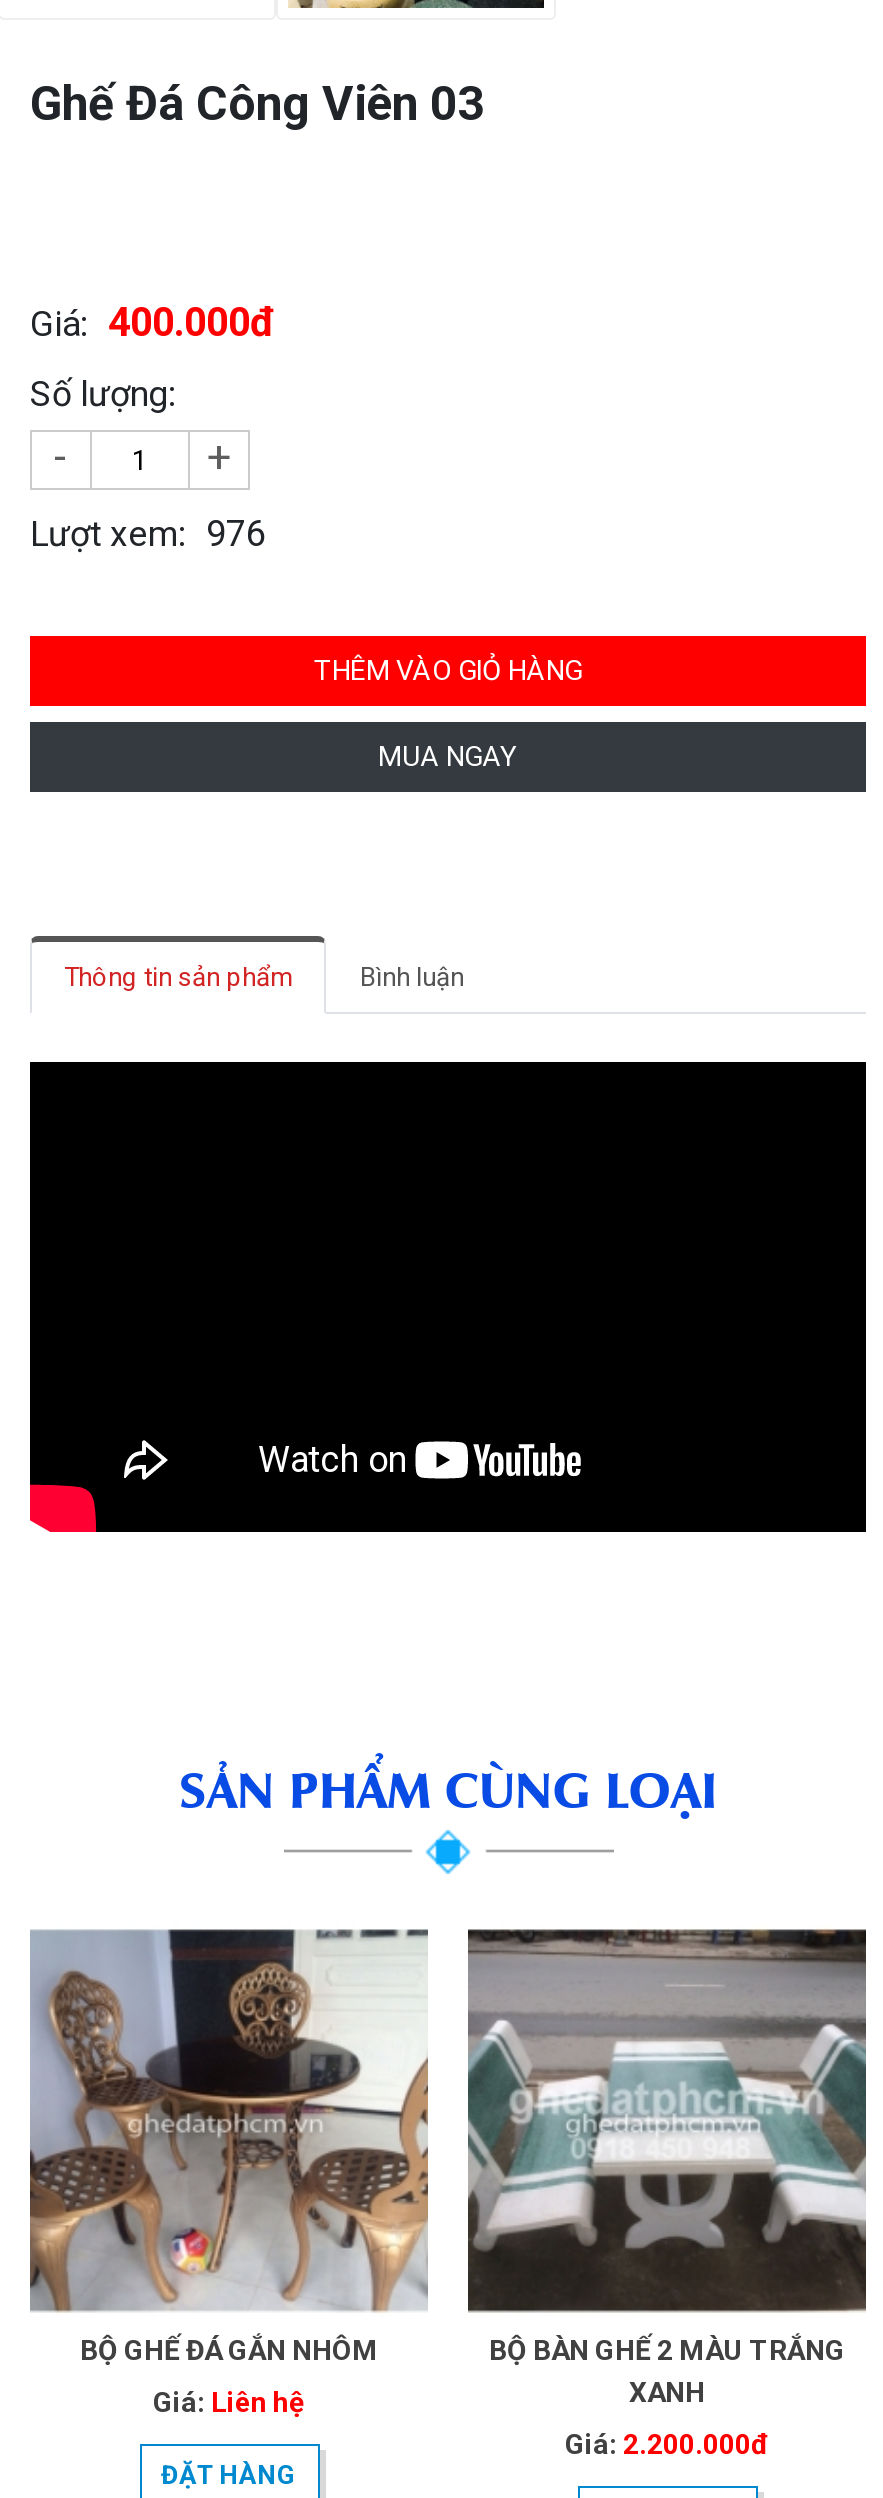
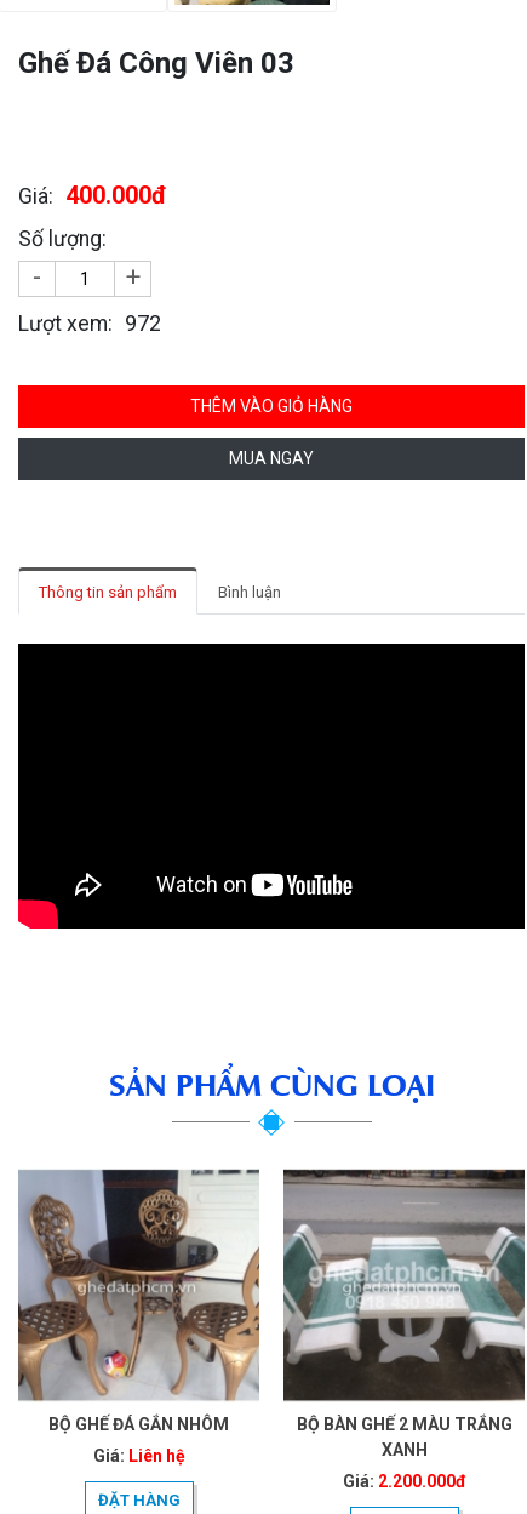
- Lượt xem: 976
+ Lượt xem: 972
